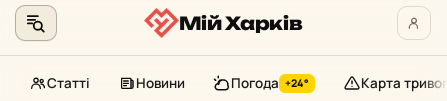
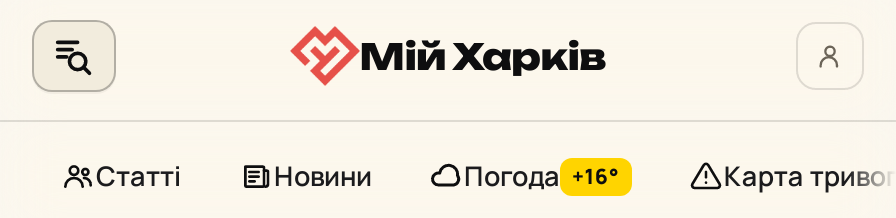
- Погода +24°
+ Погода +16°
